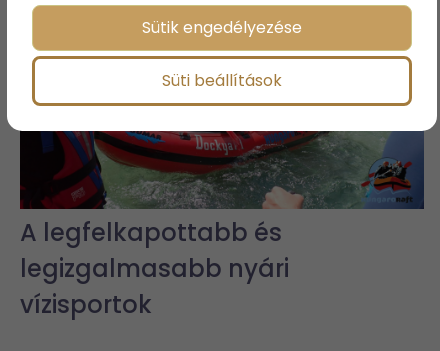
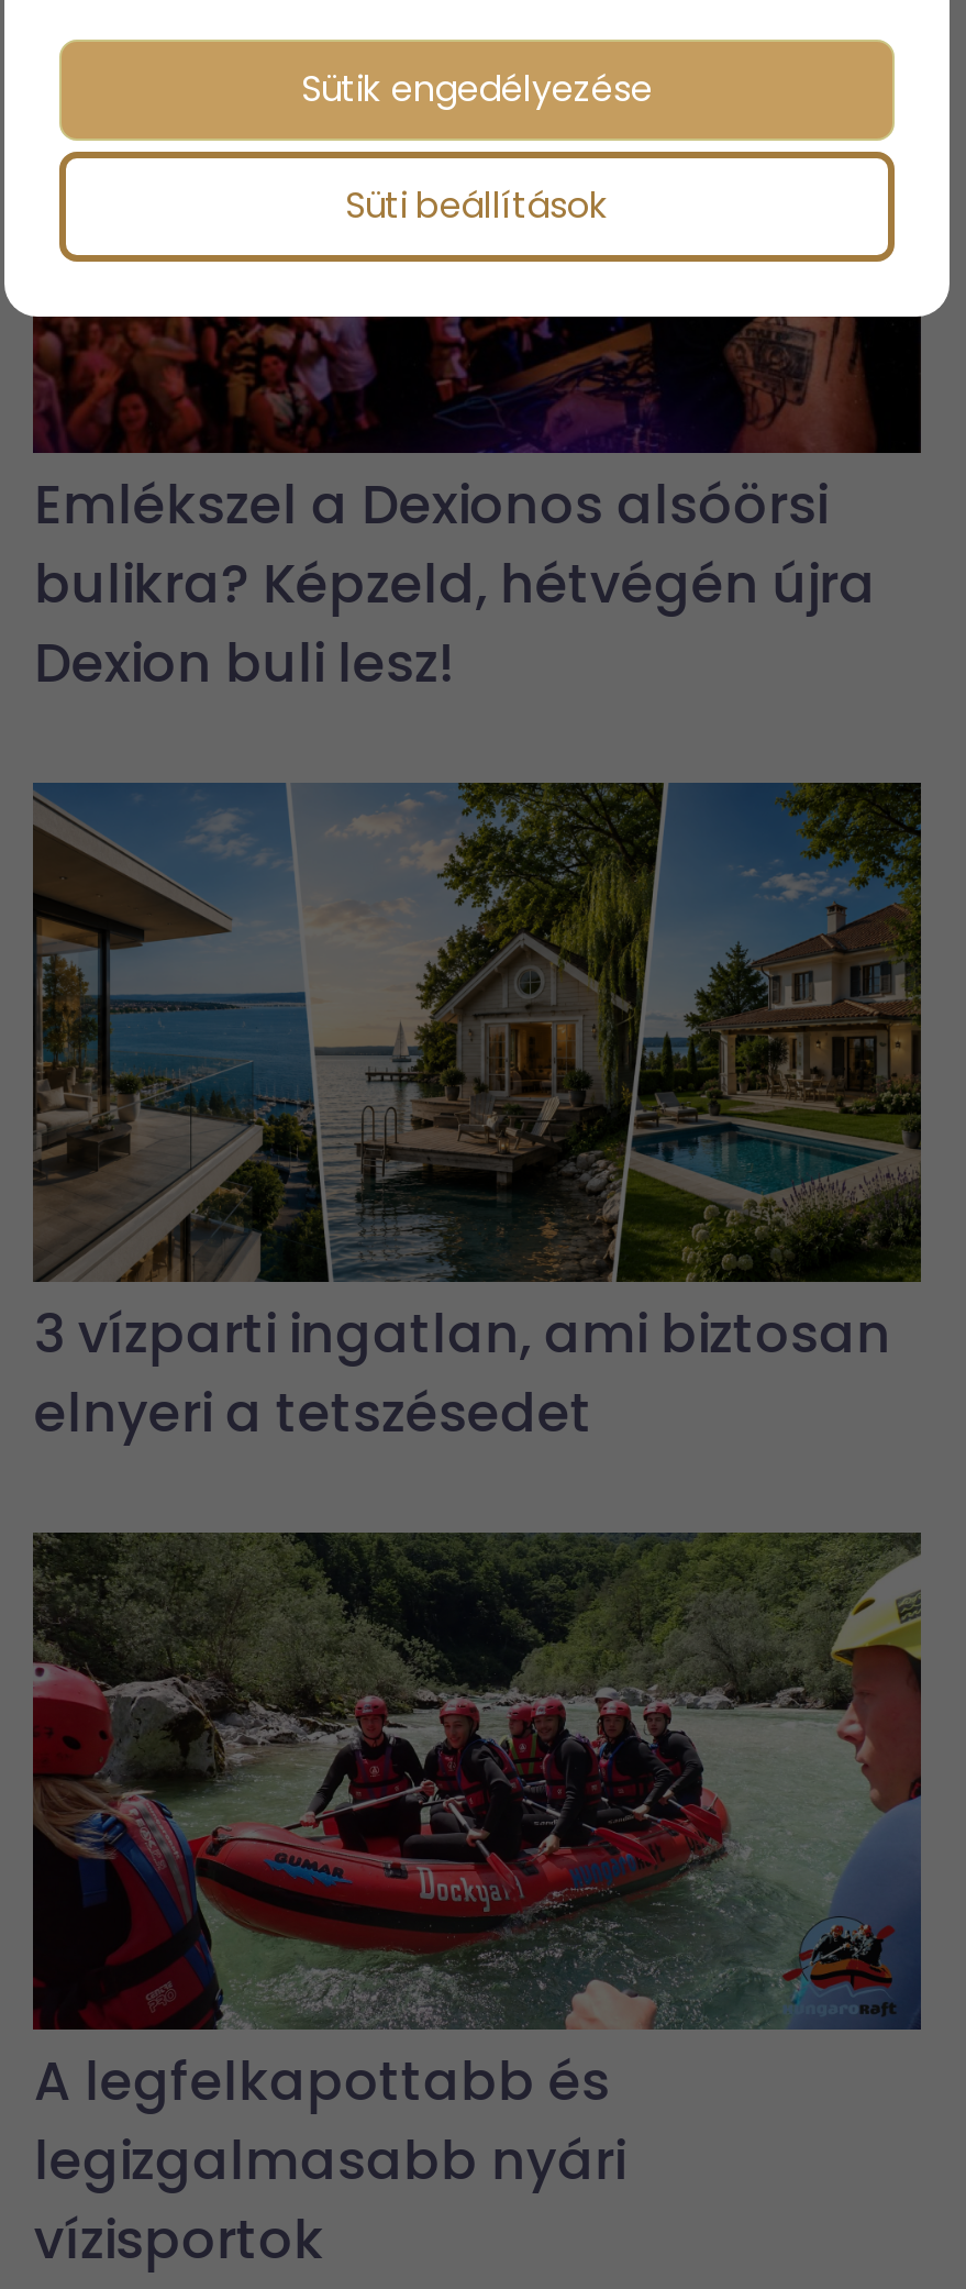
+ [image]

+ [image]
+ Emlékszel a Dexionos alsóörsi
+ bulikra? Képzeld, hétvégén újra
+ Dexion buli lesz!

+ [image]
+ 3 vízparti ingatlan, ami biztosan
+ elnyeri a tetszésedet
